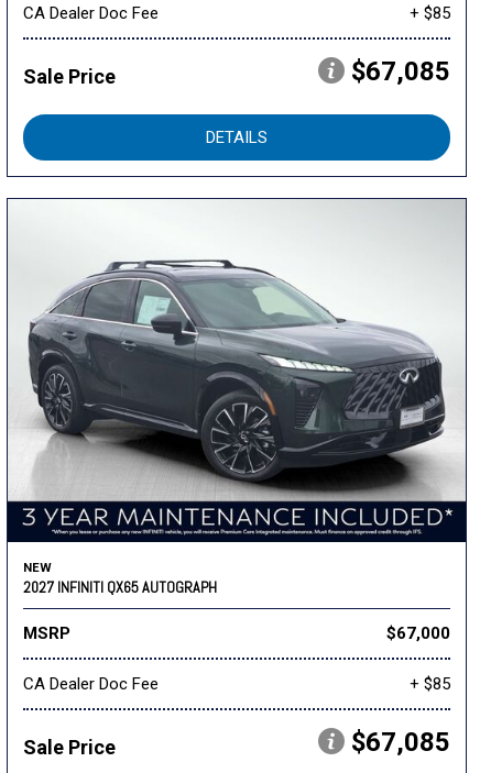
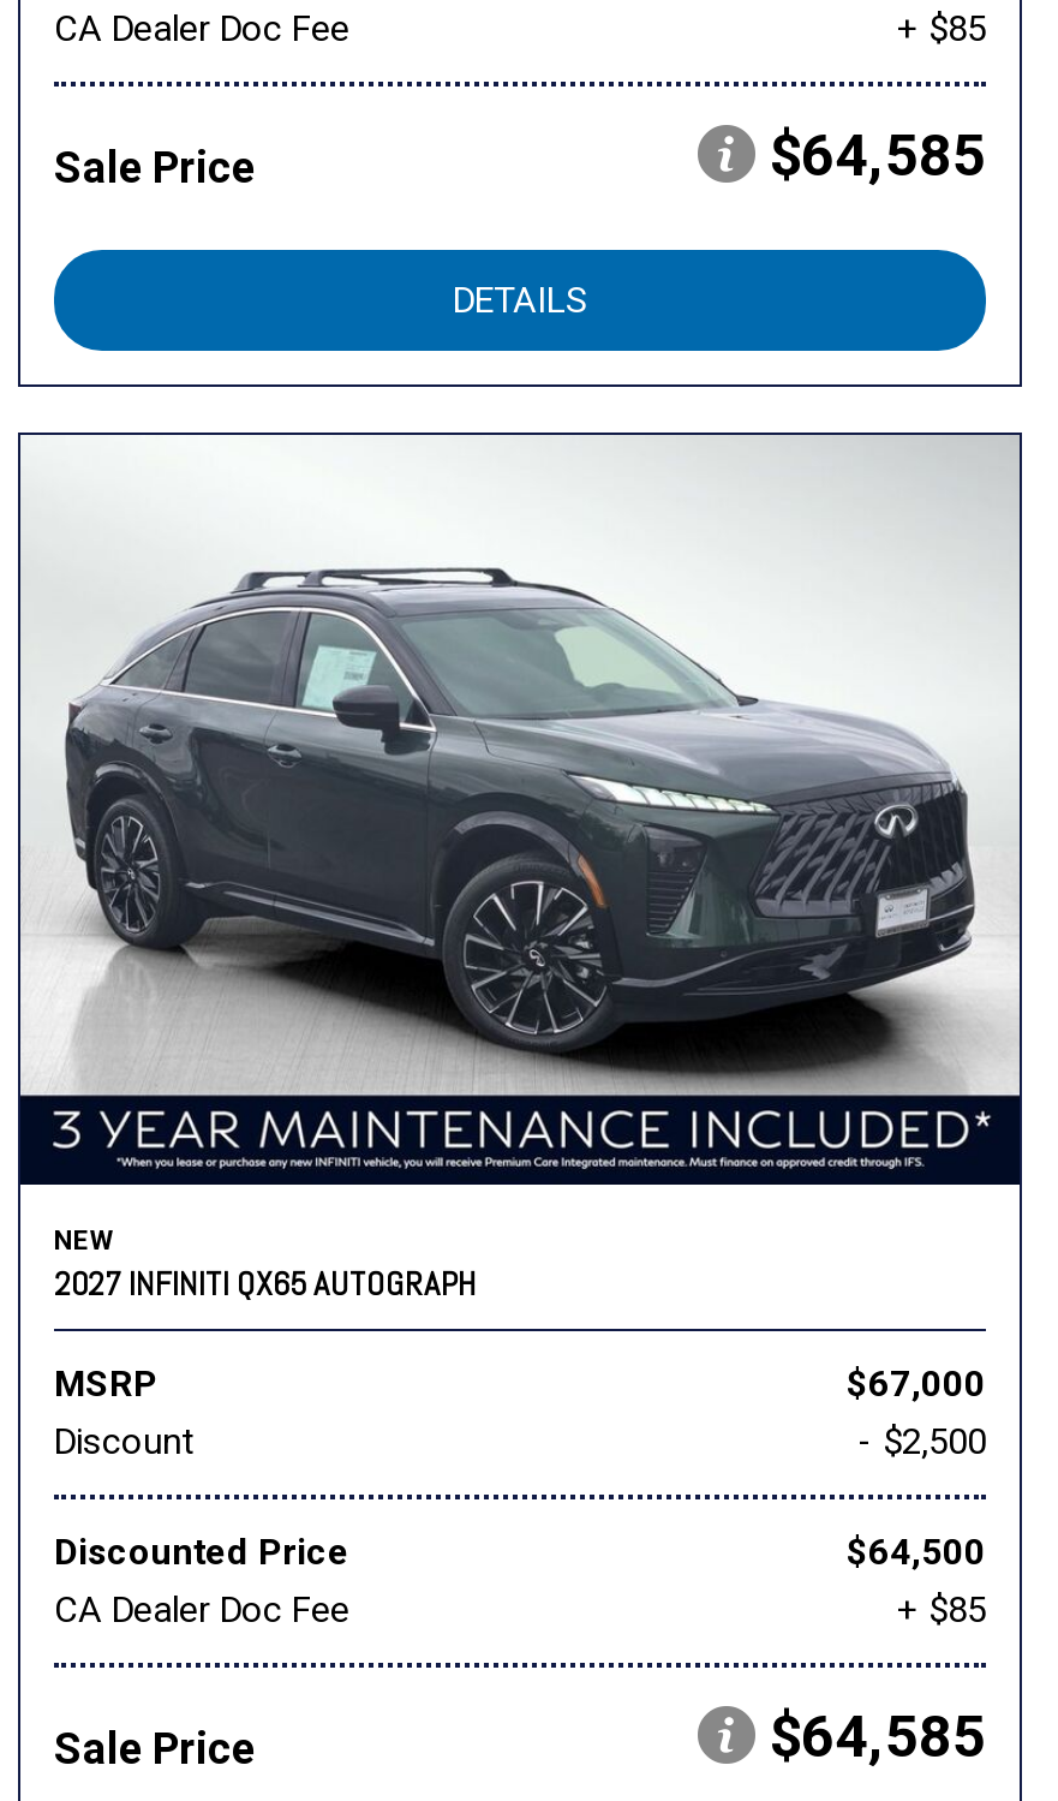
- $67,085
+ $64,585

+ Discount
+ - $2,500
+ Discounted Price
+ $64,500

- $67,085
+ $64,585
